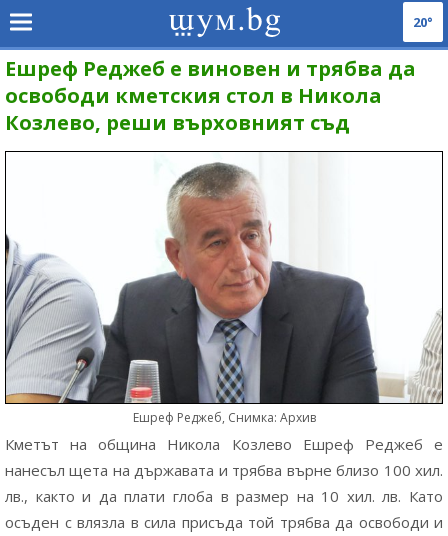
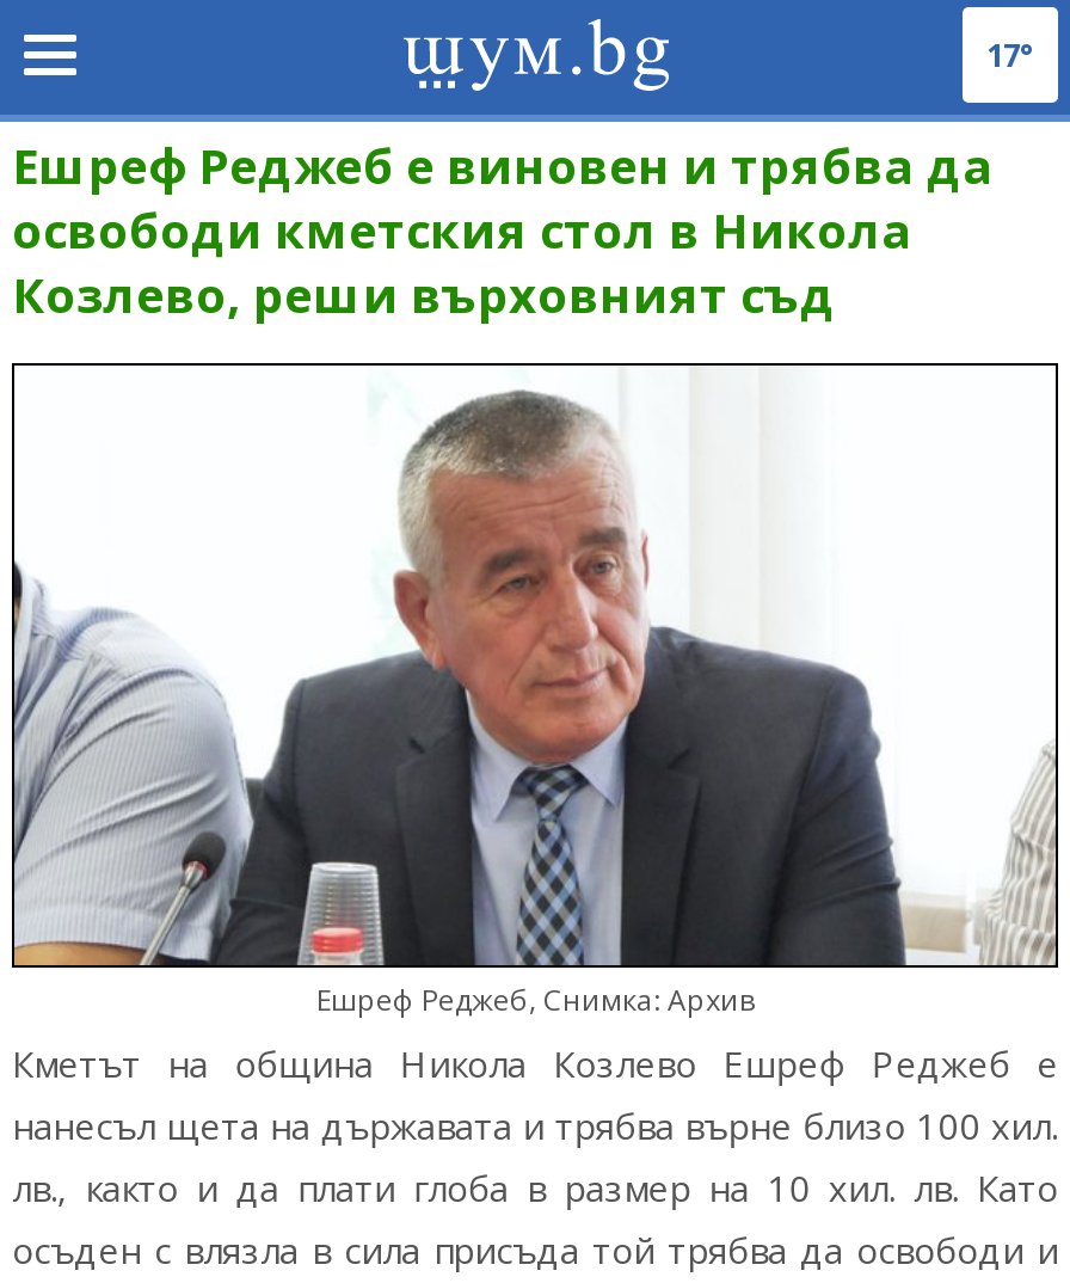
- 20°
+ 17°
